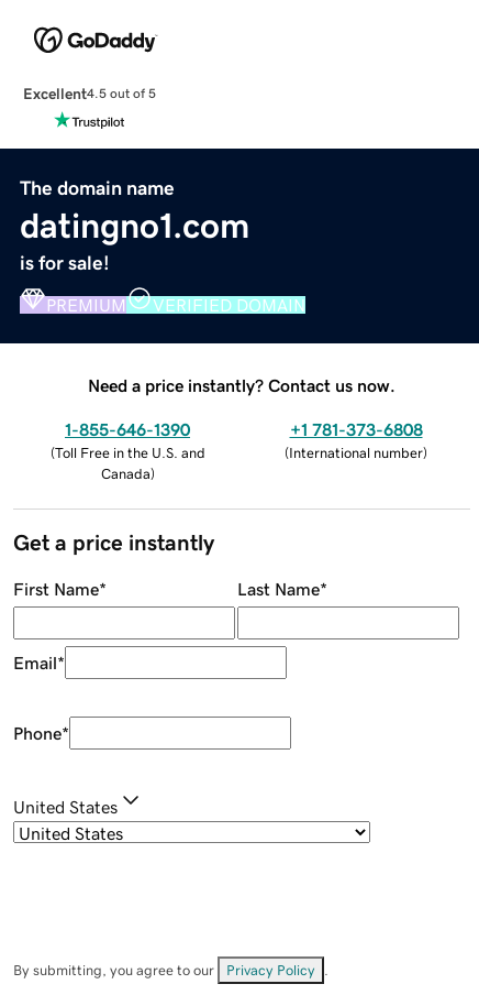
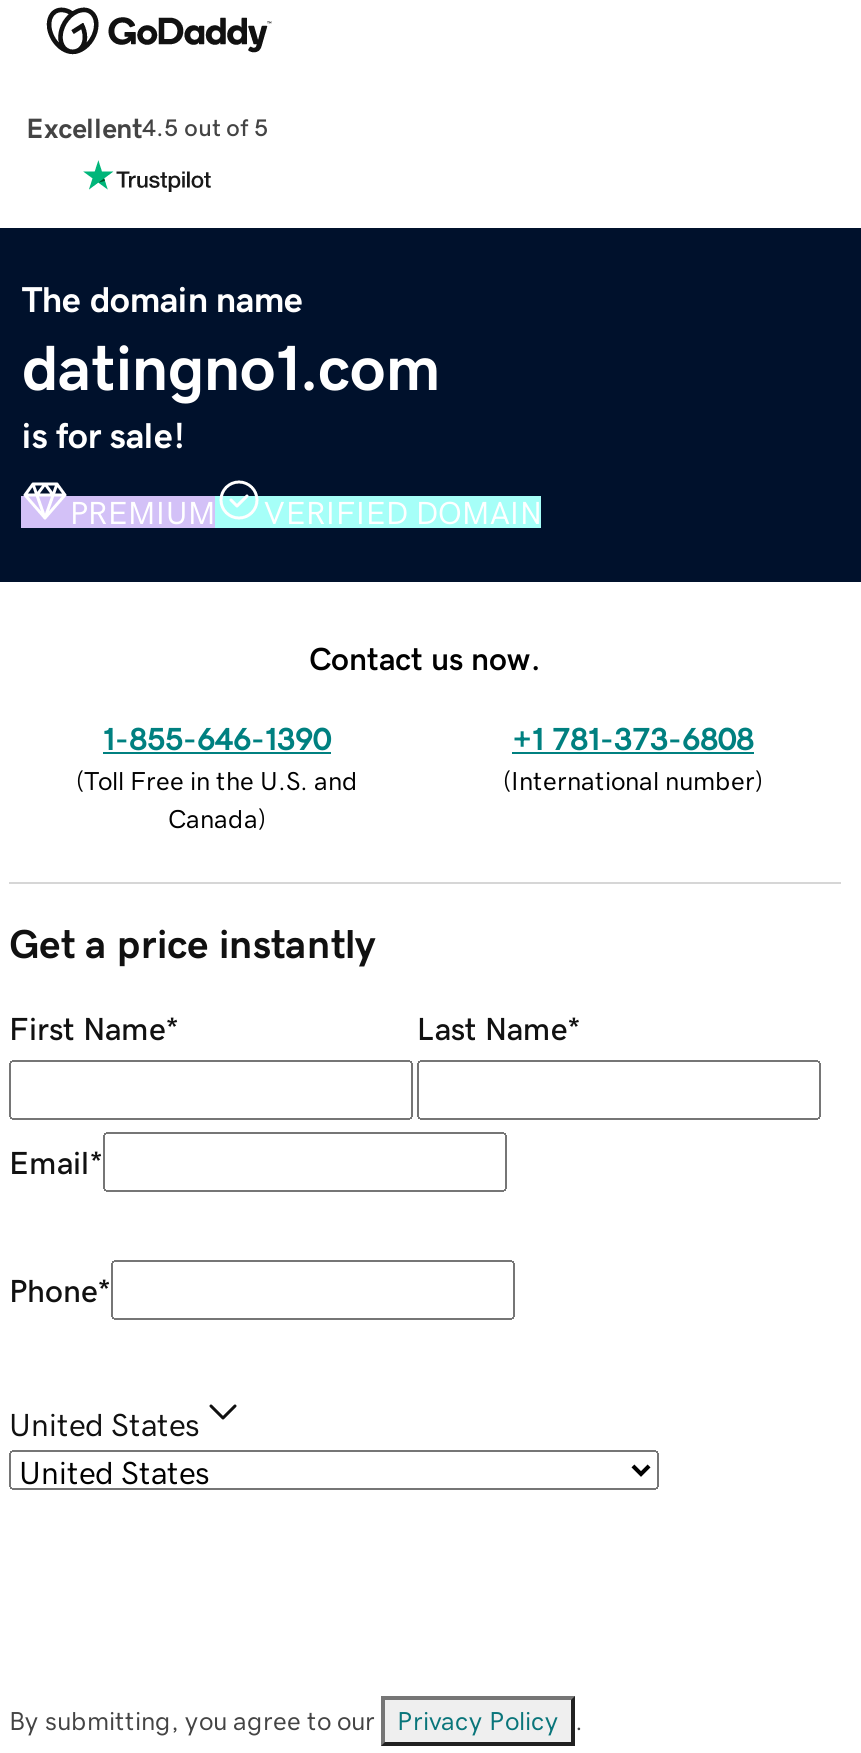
- Need a price instantly? Contact us now.
+ Contact us now.
